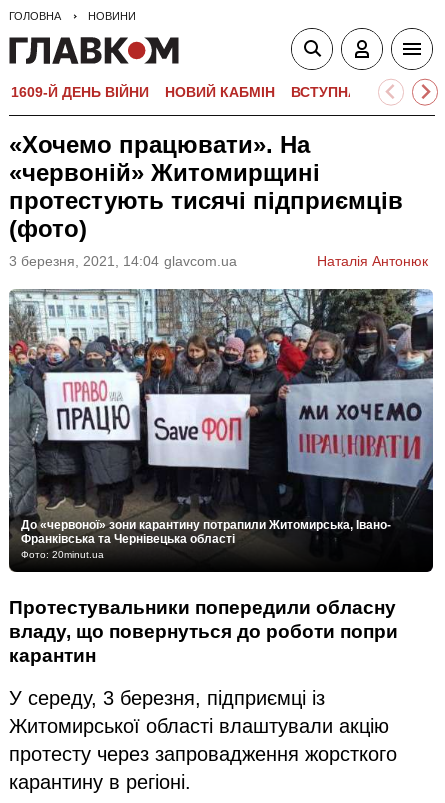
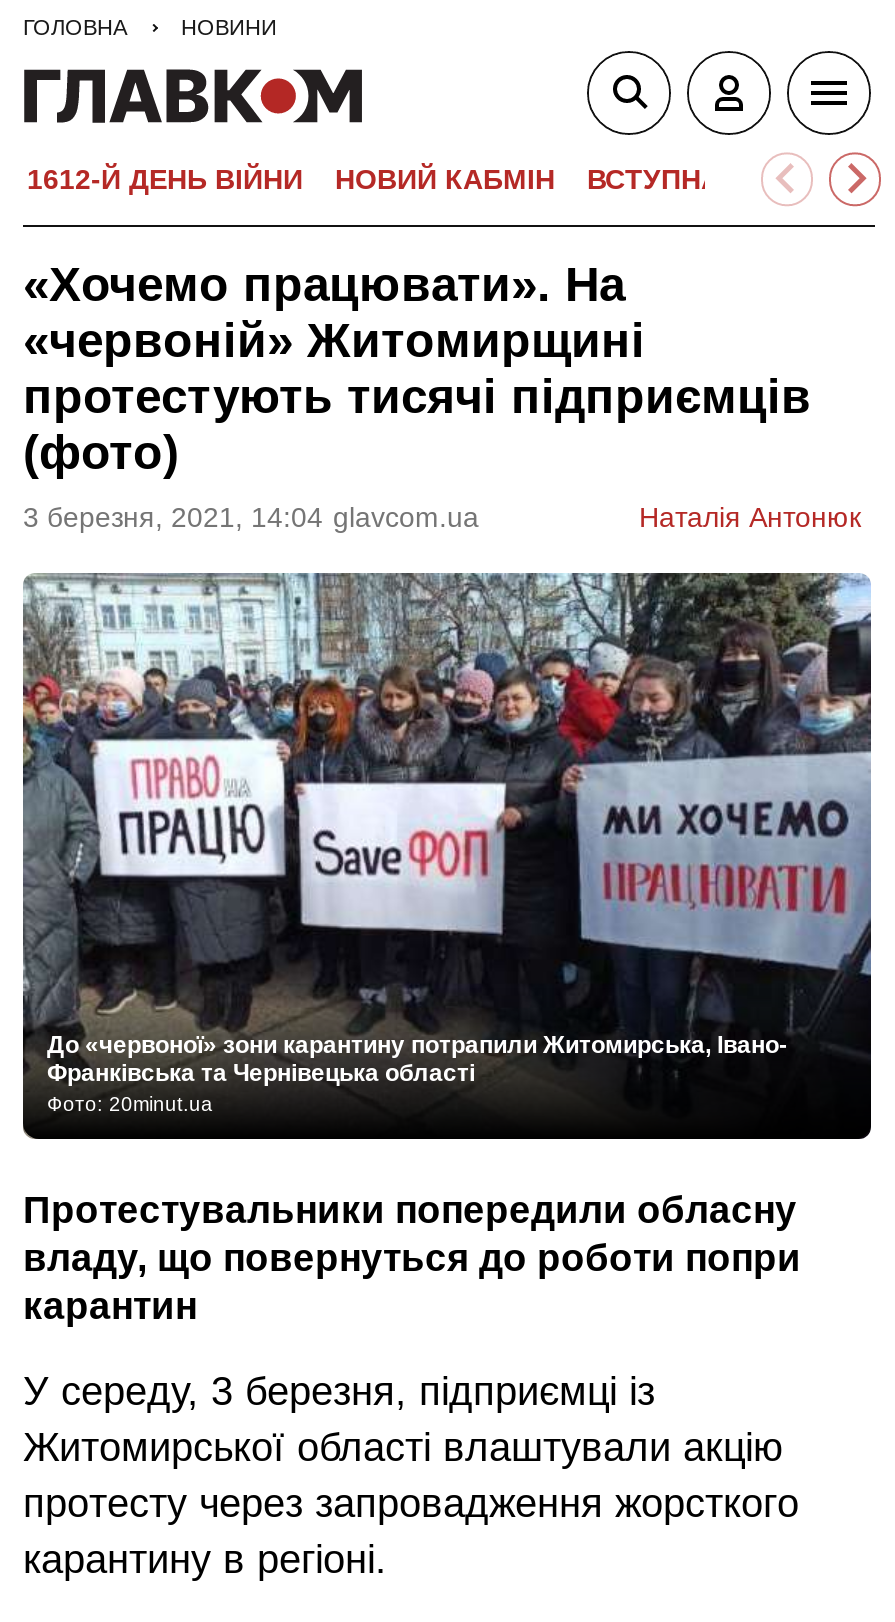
- 1609-Й ДЕНЬ ВІЙНИ
+ 1612-Й ДЕНЬ ВІЙНИ
